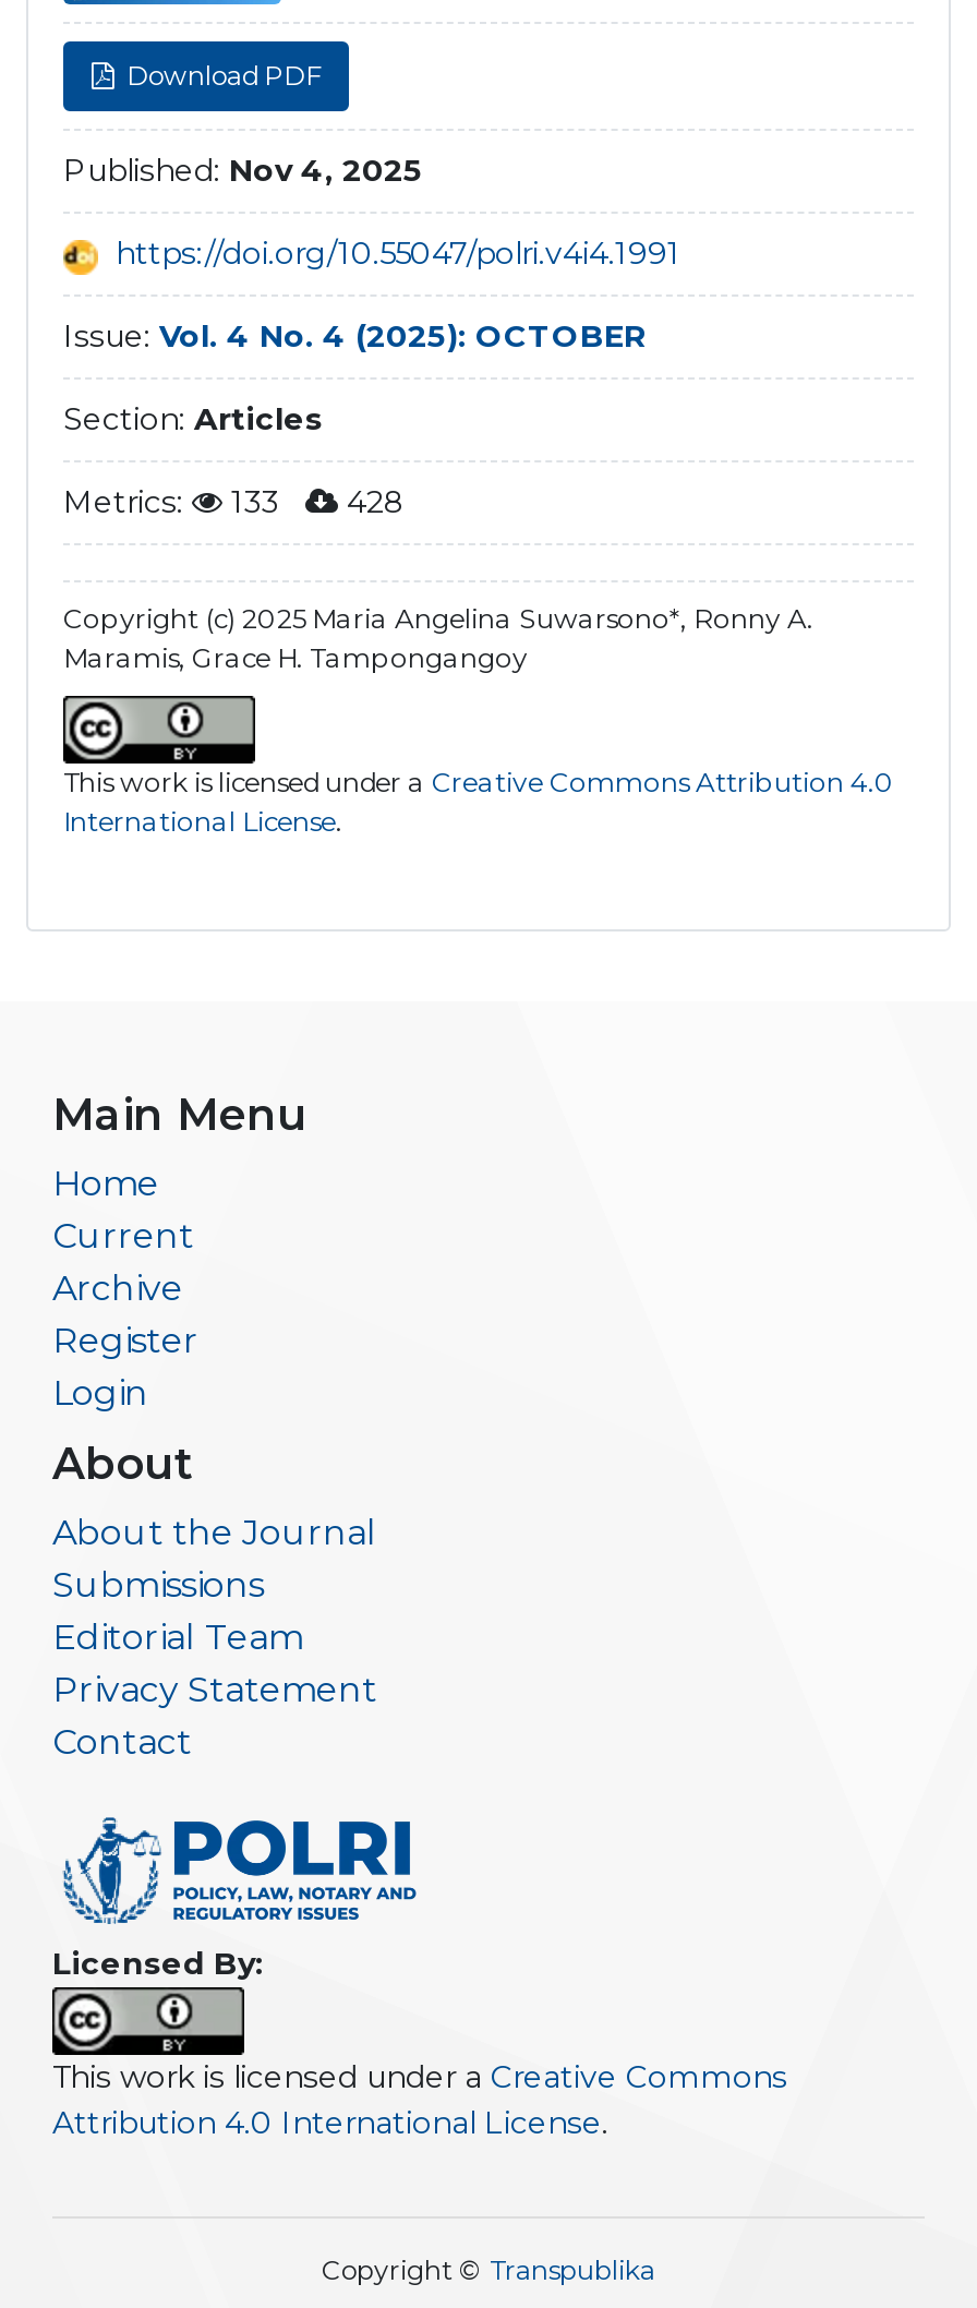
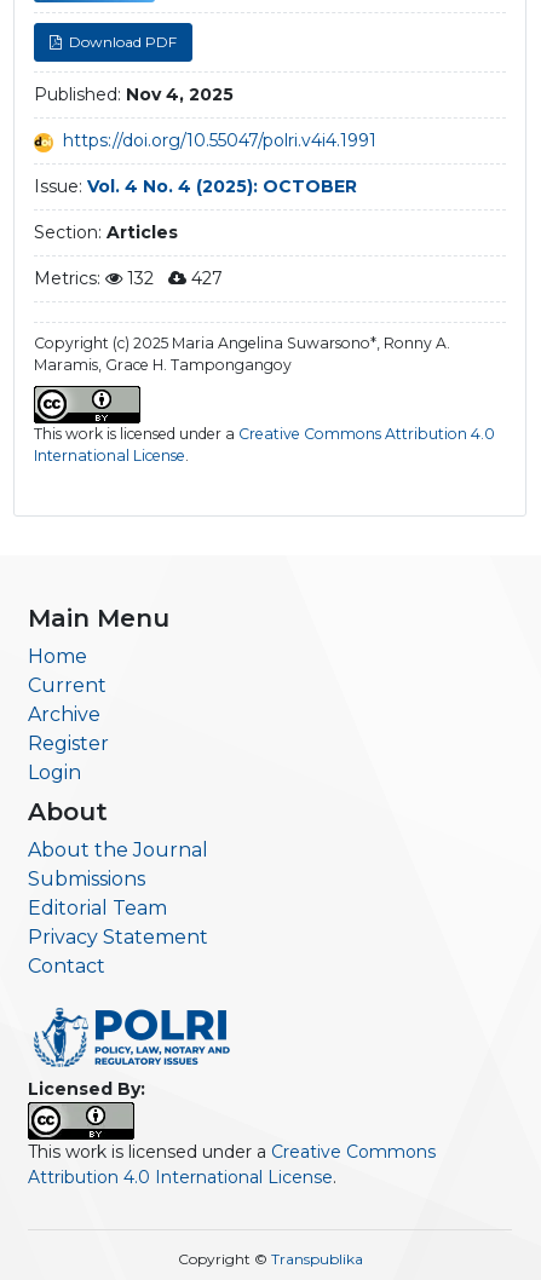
- 133
+ 132

- 428
+ 427
